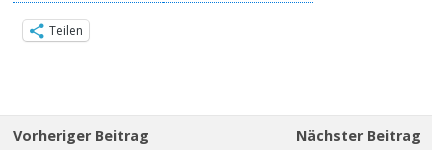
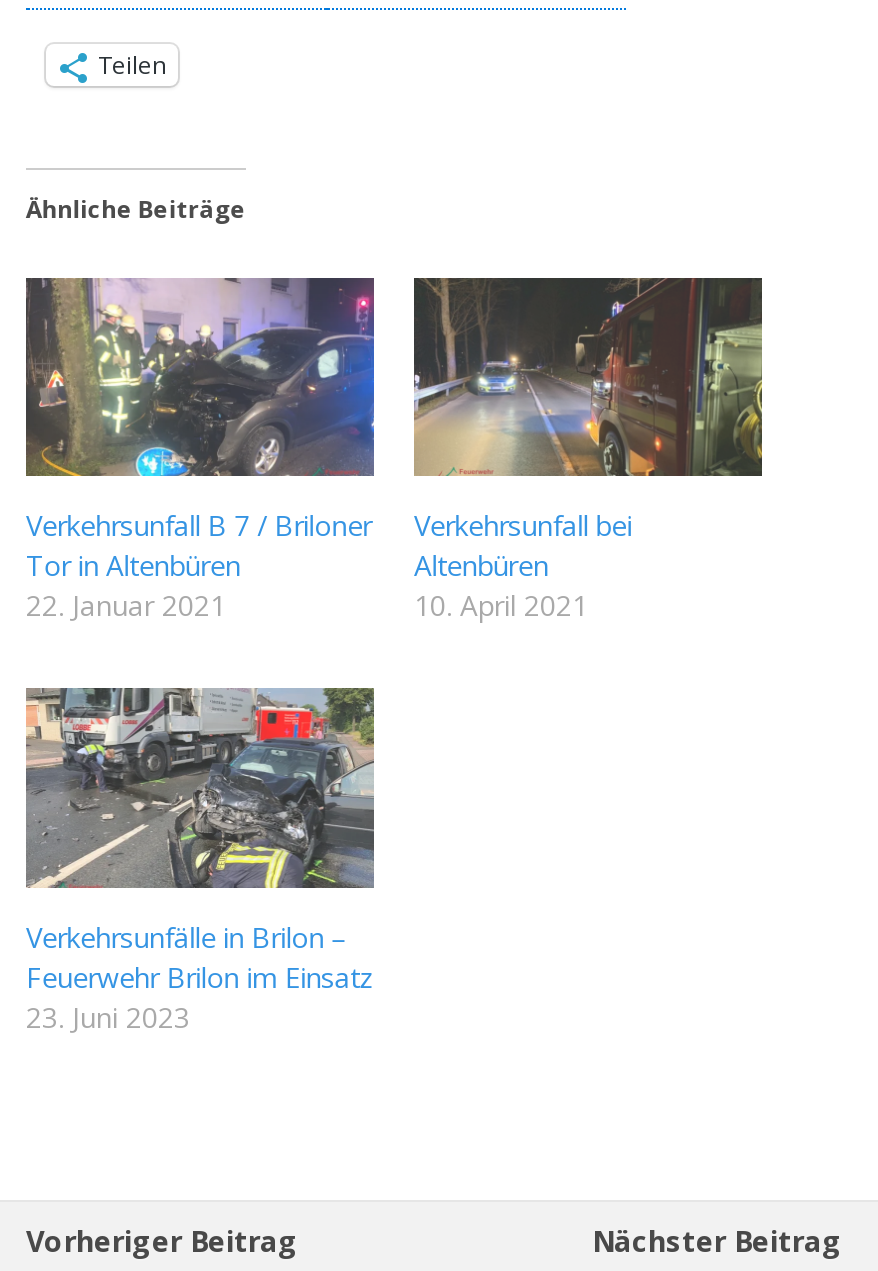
+ [image]
+ Verkehrsunfall B 7 / Briloner
+ Tor in Altenbüren
+ 22. Januar 2021

+ [image]
+ Verkehrsunfälle in Brilon –
+ Feuerwehr Brilon im Einsatz
+ 23. Juni 2023

+ Ähnliche Beiträge

+ [image]
+ Verkehrsunfall bei
+ Altenbüren
+ 10. April 2021
